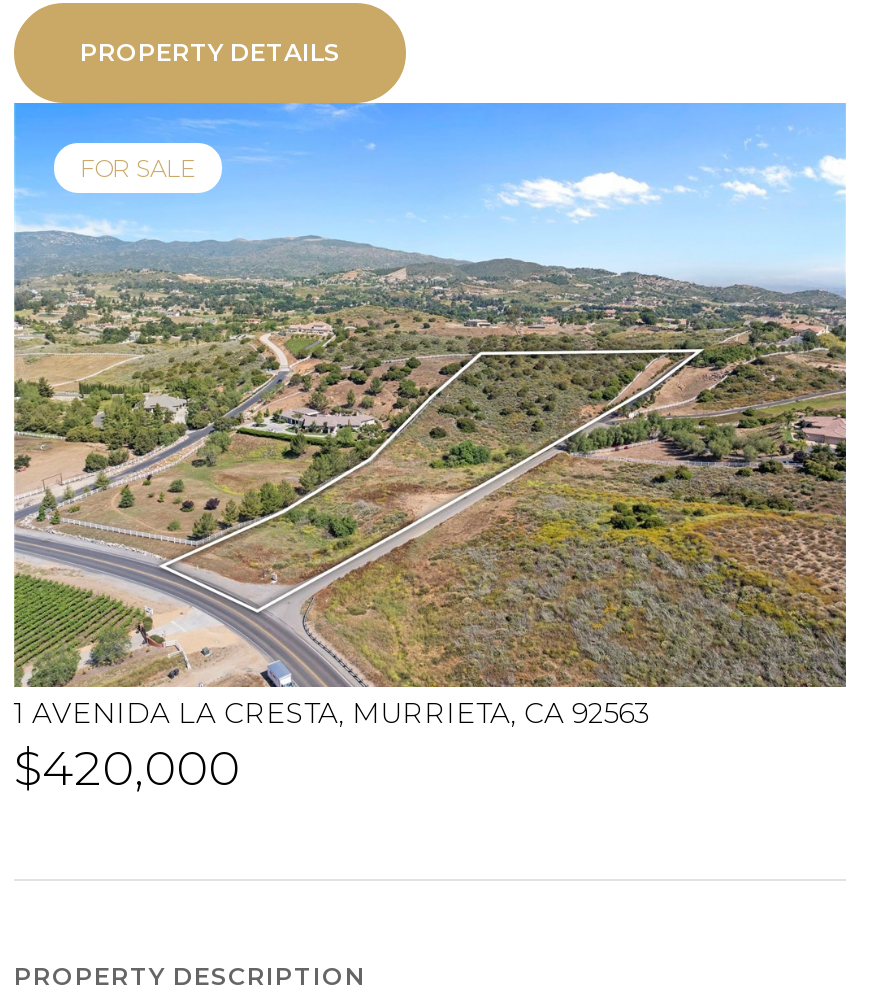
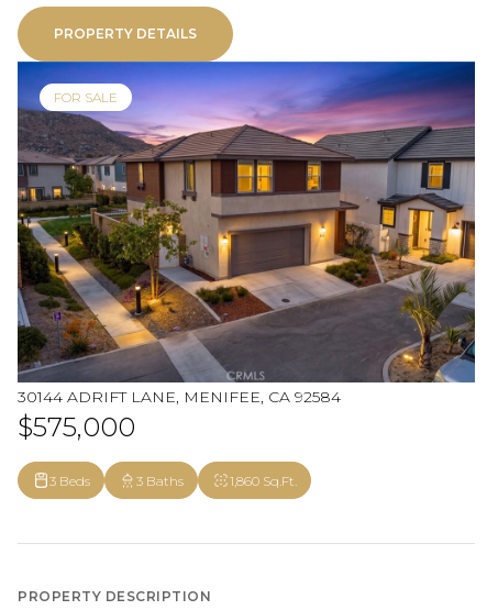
- [image]
- 1 AVENIDA LA CRESTA, MURRIETA, CA 92563
- $420,000
+ [image]
+ 30144 ADRIFT LANE, MENIFEE, CA 92584
+ $575,000
+ 3 Beds
+ 3 Baths
+ 1,860 Sq.Ft.
